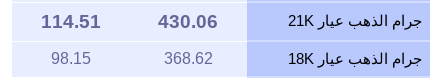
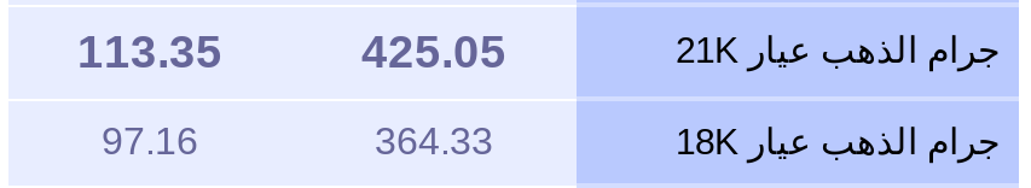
- 114.51
+ 113.35

- 430.06
+ 425.05

- 98.15
+ 97.16

- 368.62
+ 364.33
